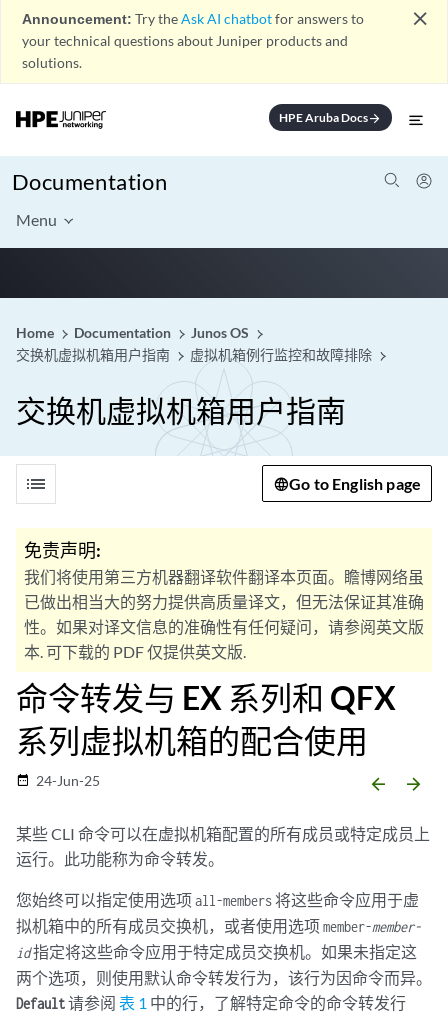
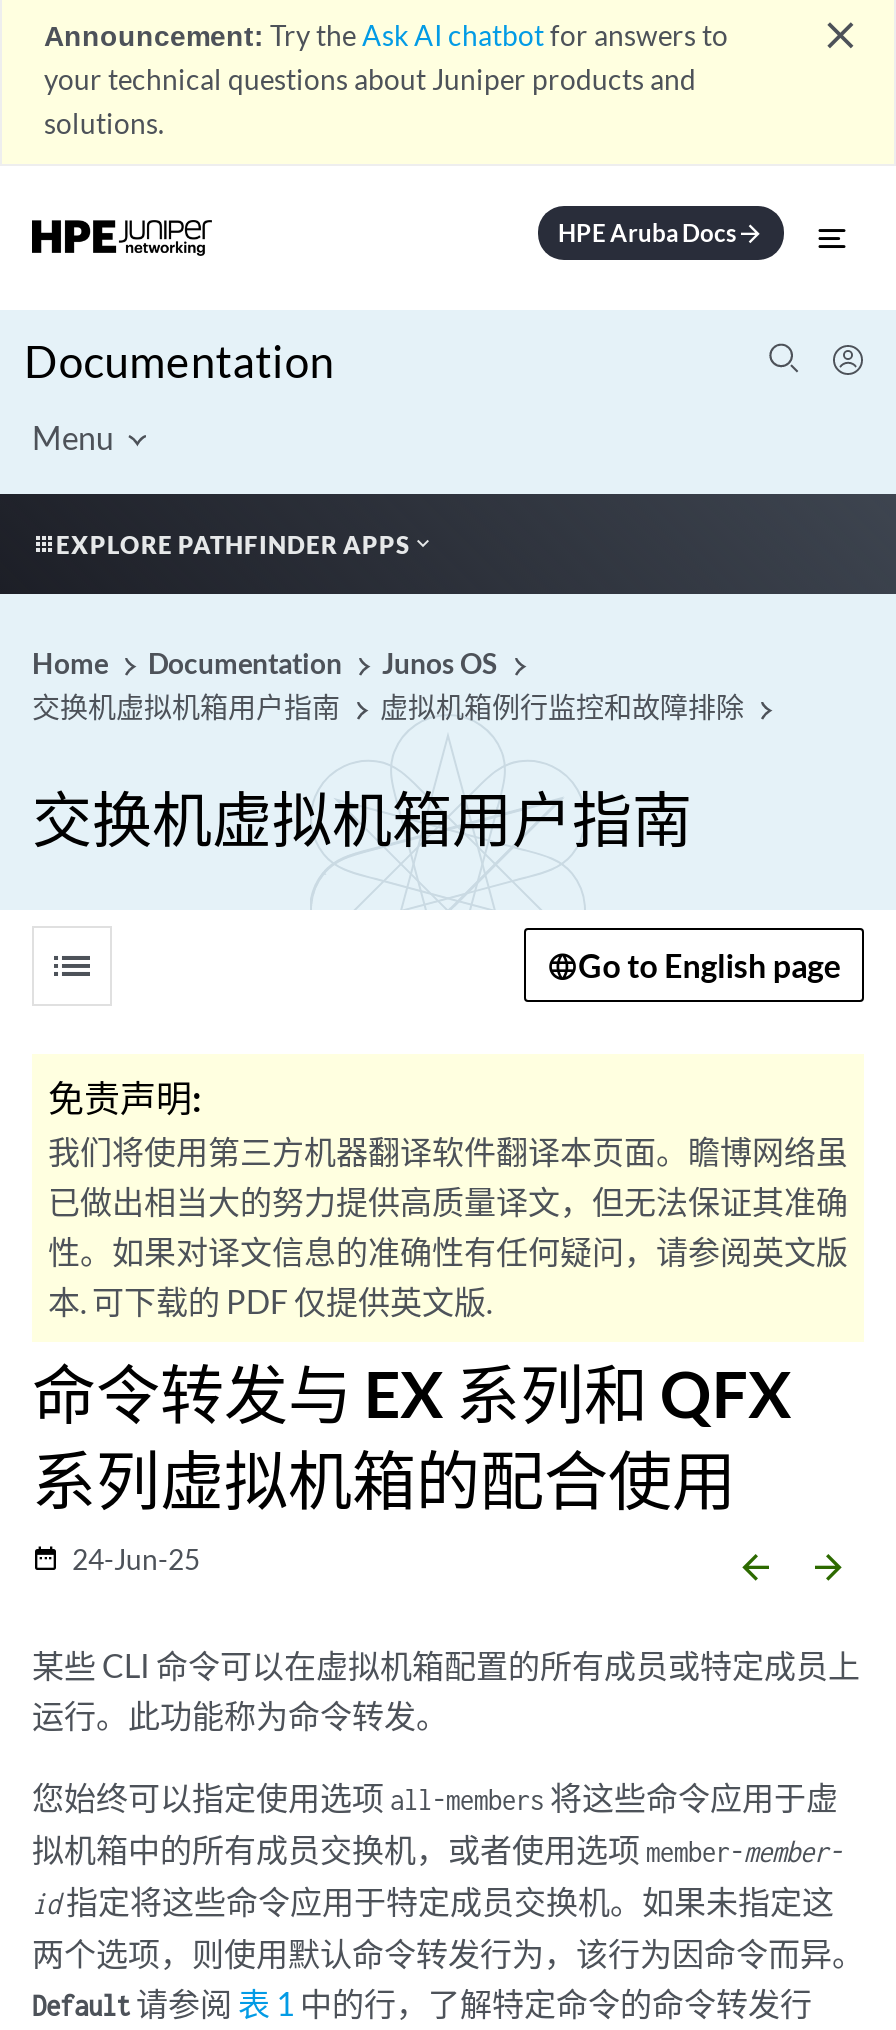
+ EXPLORE PATHFINDER APPS
